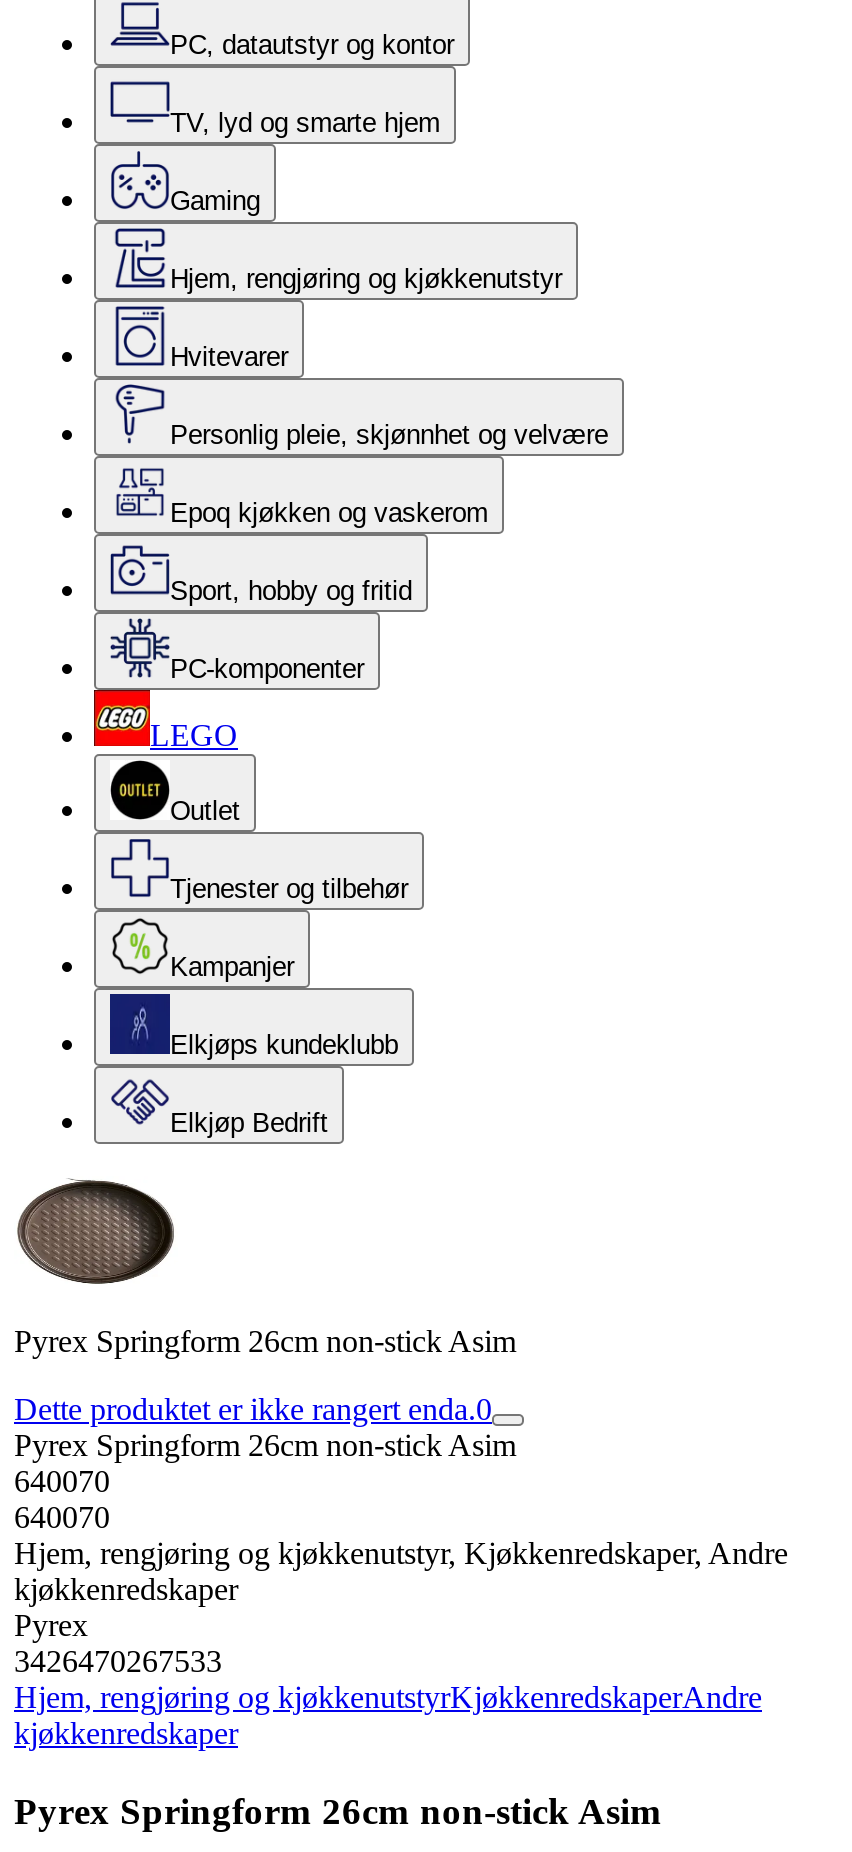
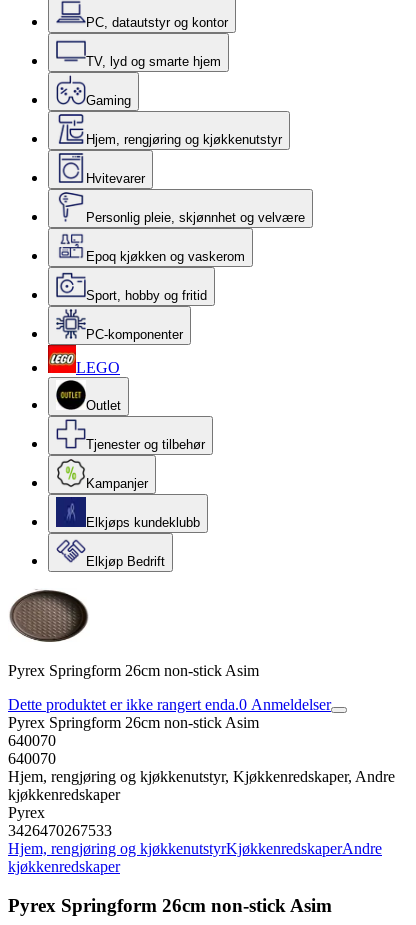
- Dette produktet er ikke rangert enda.0
+ Dette produktet er ikke rangert enda.0 Anmeldelser
